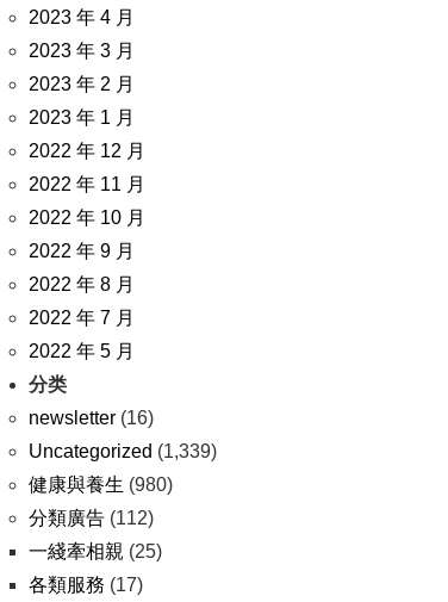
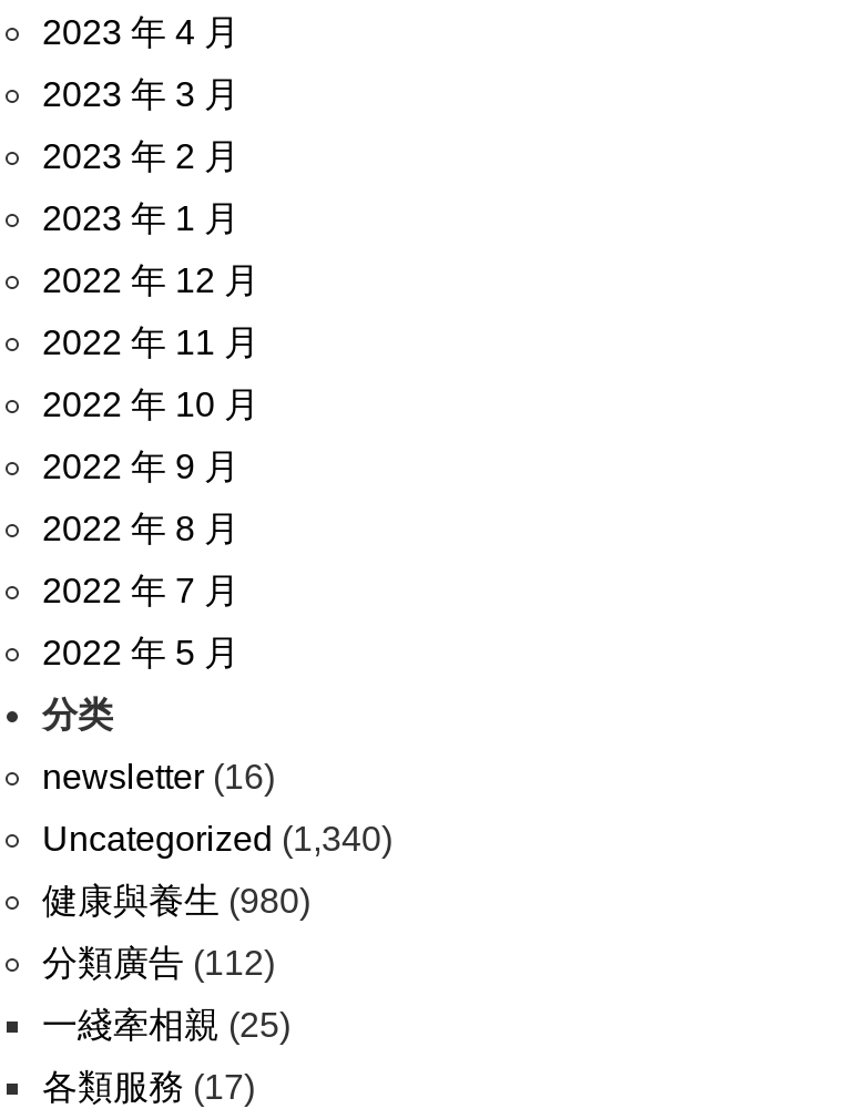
- Uncategorized (1,339)
+ Uncategorized (1,340)
